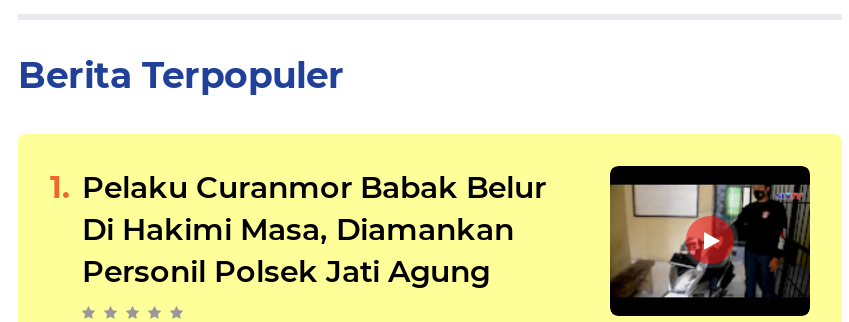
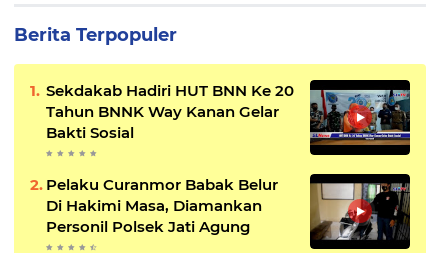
+ [image]
+ Sekdakab Hadiri HUT BNN Ke 20
+ Tahun BNNK Way Kanan Gelar
+ Bakti Sosial
